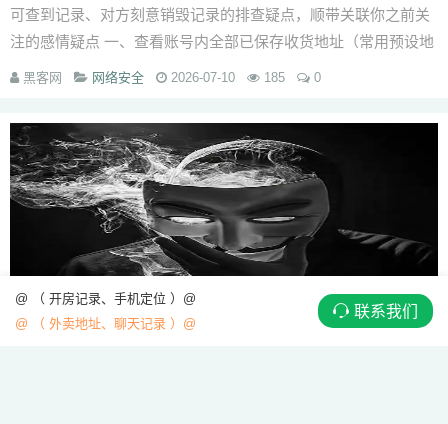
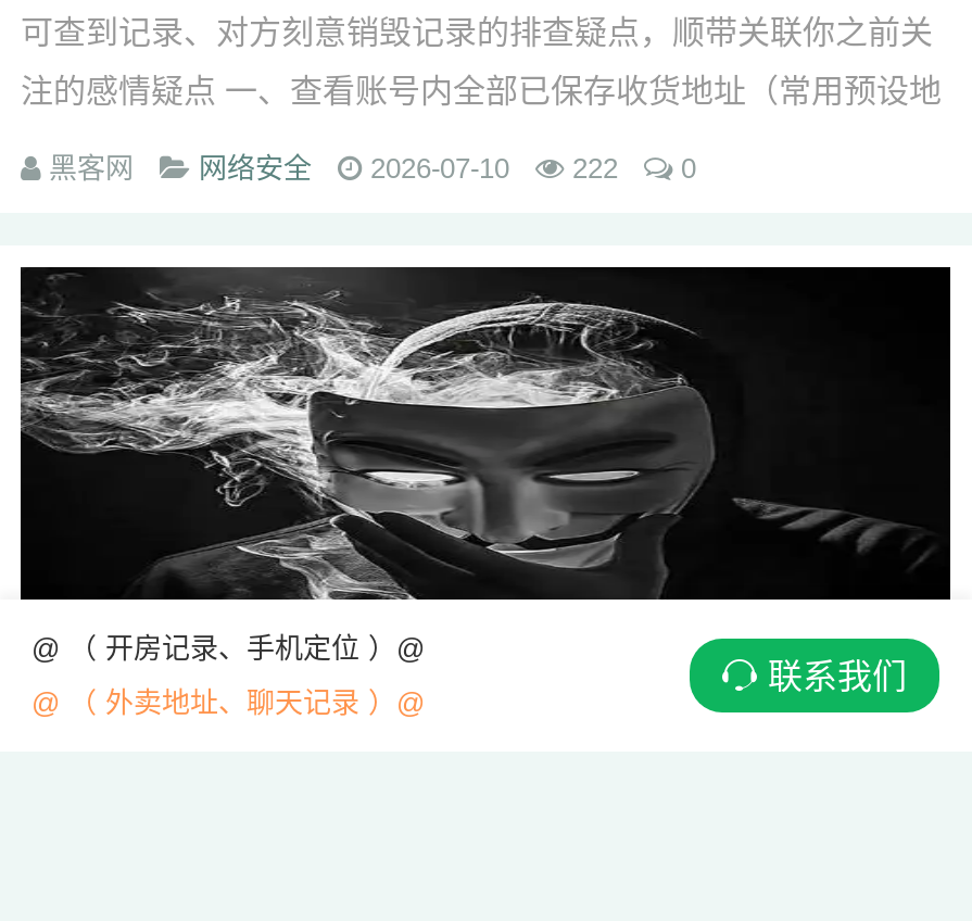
- 185
+ 222
